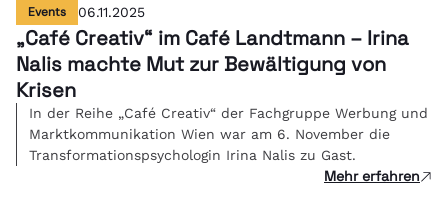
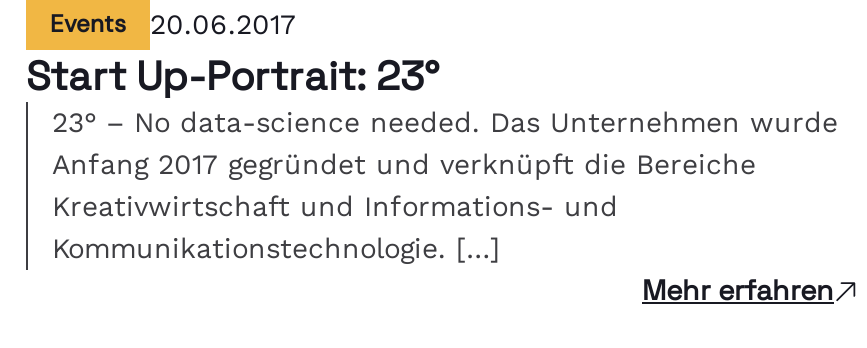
- 06.11.2025
- „Café Creativ“ im Café Landtmann – Irina
- Nalis machte Mut zur Bewältigung von
- Krisen
- In der Reihe „Café Creativ“ der Fachgruppe Werbung und
- Marktkommunikation Wien war am 6. November die
- Transformationspsychologin Irina Nalis zu Gast.
+ 20.06.2017
+ Start Up-Portrait: 23°
+ 23° – No data-science needed. Das Unternehmen wurde
+ Anfang 2017 gegründet und verknüpft die Bereiche
+ Kreativwirtschaft und Informations- und
+ Kommunikationstechnologie. […]
